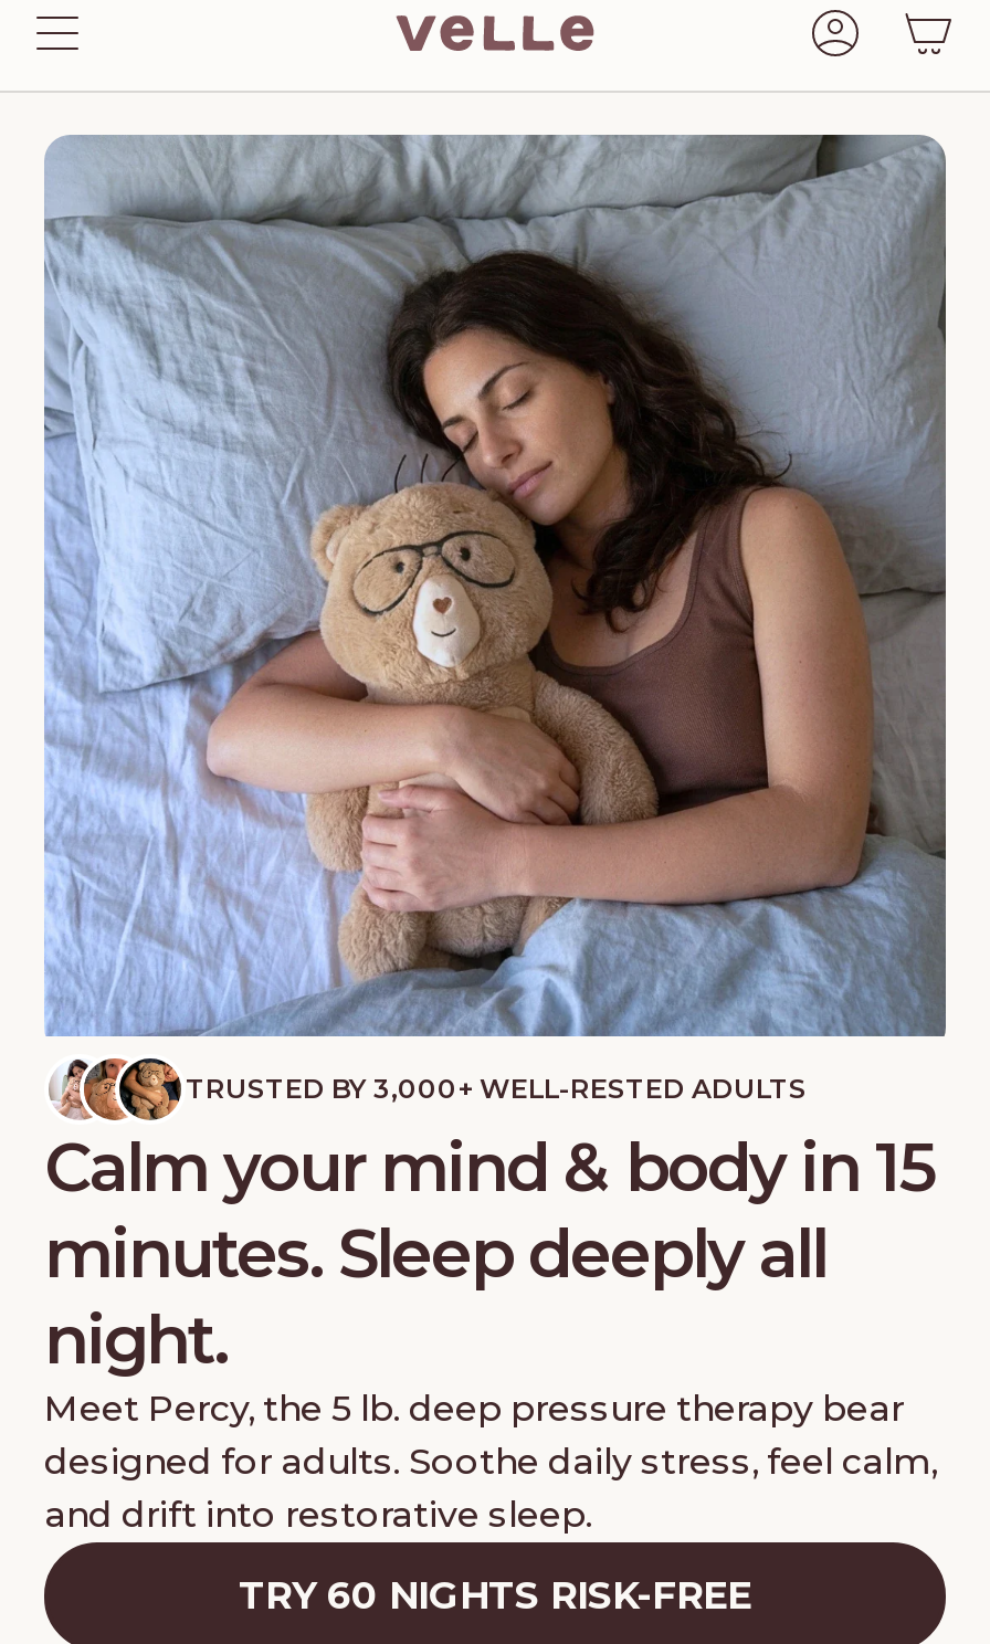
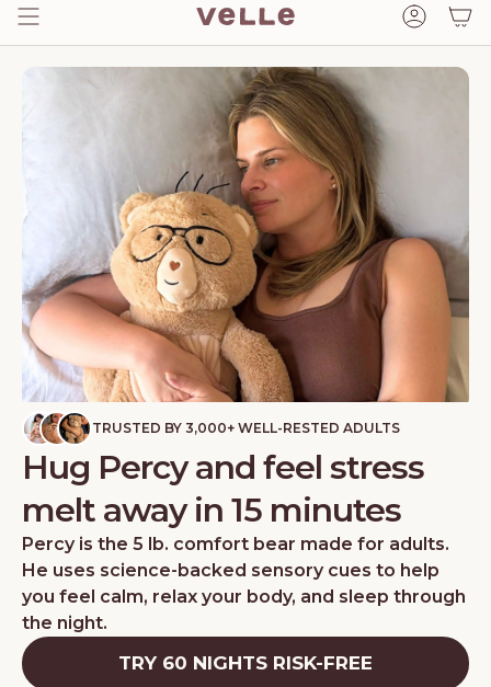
- [image]
- Calm your mind & body in 15
- minutes. Sleep deeply all
- night.
- Meet Percy, the 5 lb. deep pressure therapy bear
- designed for adults. Soothe daily stress, feel calm,
- and drift into restorative sleep.
+ [image]
+ Hug Percy and feel stress
+ melt away in 15 minutes
+ Percy is the 5 lb. comfort bear made for adults.
+ He uses science-backed sensory cues to help
+ you feel calm, relax your body, and sleep through
+ the night.
